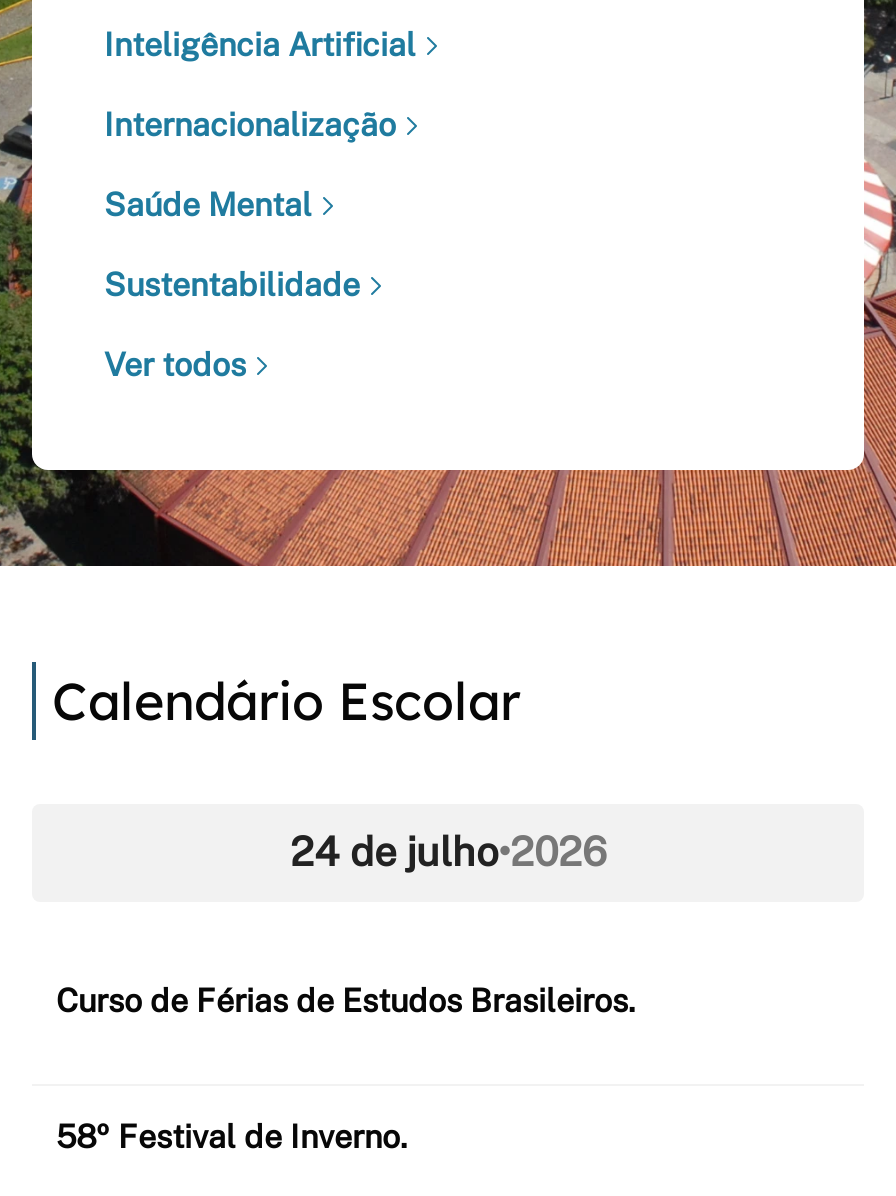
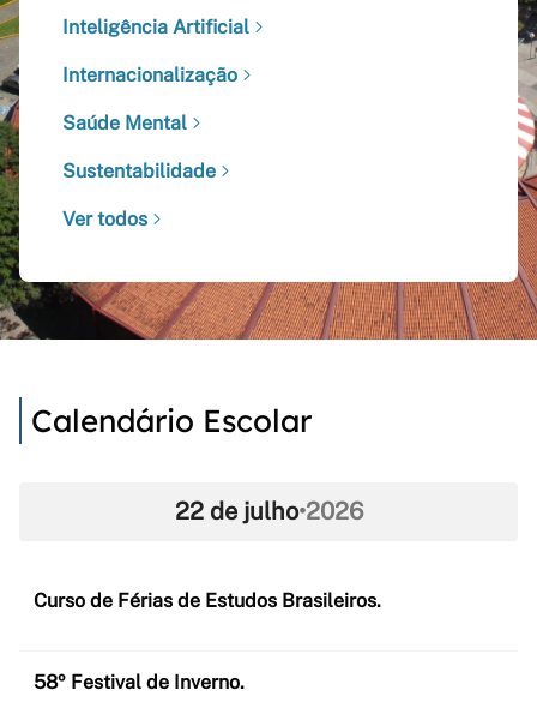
- 24 de julho•2026
+ 22 de julho•2026
